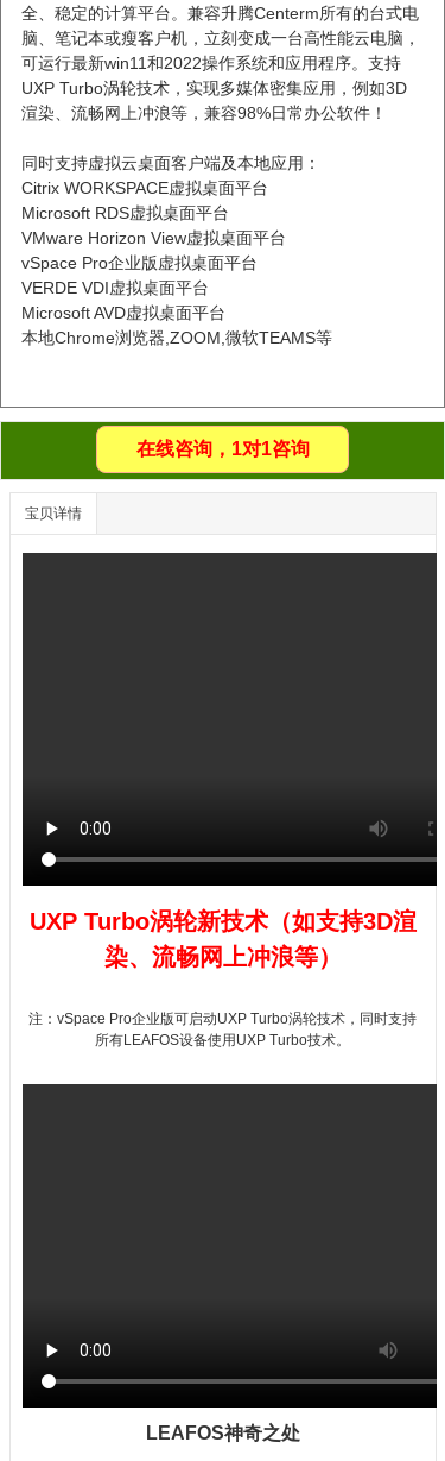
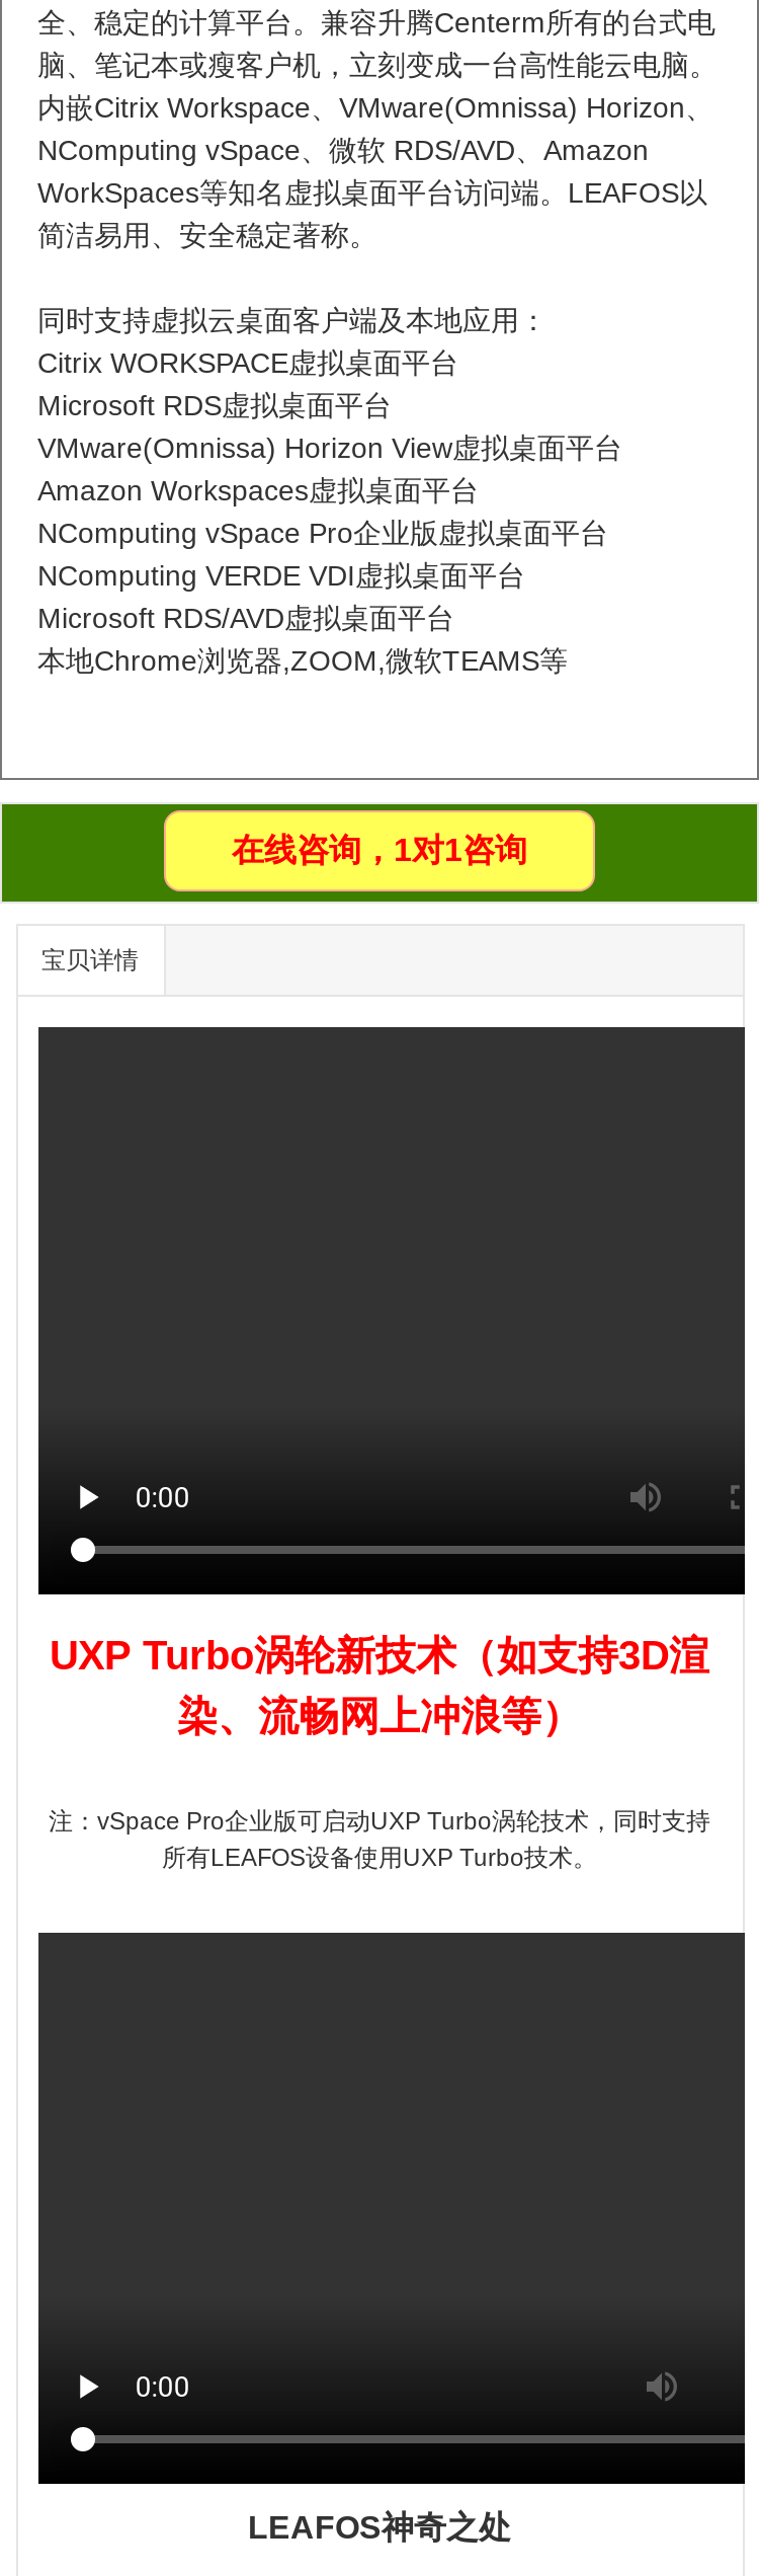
- 脑、笔记本或瘦客户机，立刻变成一台高性能云电脑，
- 可运行最新win11和2022操作系统和应用程序。支持
- UXP Turbo涡轮技术，实现多媒体密集应用，例如3D
- 渲染、流畅网上冲浪等，兼容98%日常办公软件！
+ 脑、笔记本或瘦客户机，立刻变成一台高性能云电脑。
+ 内嵌Citrix Workspace、VMware(Omnissa) Horizon、
+ NComputing vSpace、微软 RDS/AVD、Amazon
+ WorkSpaces等知名虚拟桌面平台访问端。LEAFOS以
+ 简洁易用、安全稳定著称。

- VMware Horizon View虚拟桌面平台
- vSpace Pro企业版虚拟桌面平台
- VERDE VDI虚拟桌面平台
- Microsoft AVD虚拟桌面平台
+ VMware(Omnissa) Horizon View虚拟桌面平台
+ Amazon Workspaces虚拟桌面平台
+ NComputing vSpace Pro企业版虚拟桌面平台
+ NComputing VERDE VDI虚拟桌面平台
+ Microsoft RDS/AVD虚拟桌面平台
